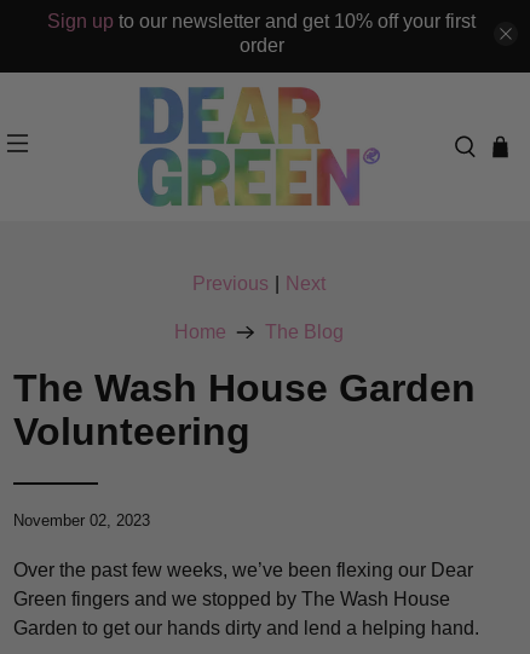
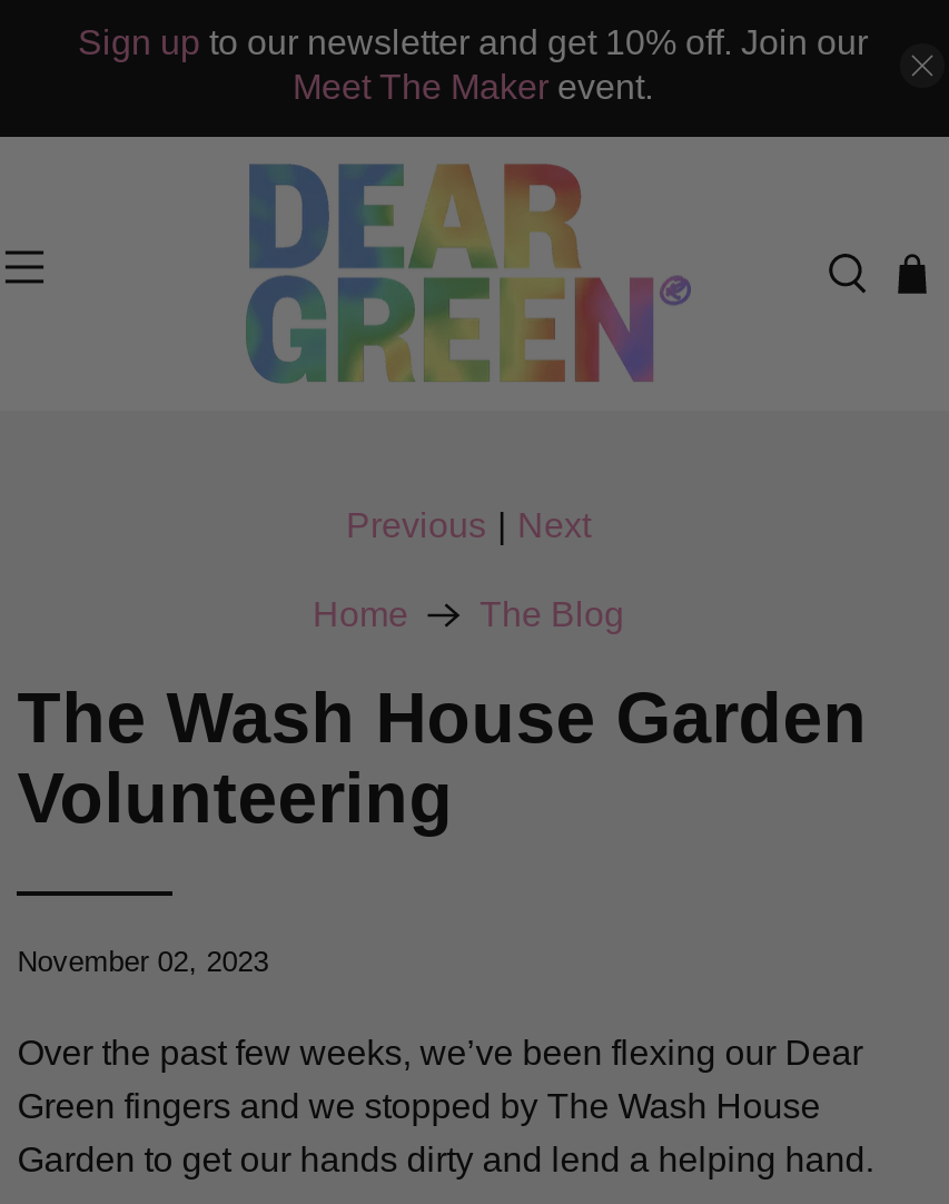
- Sign up to our newsletter and get 10% off your first
- order
+ Sign up to our newsletter and get 10% off. Join our
+ Meet The Maker event.
